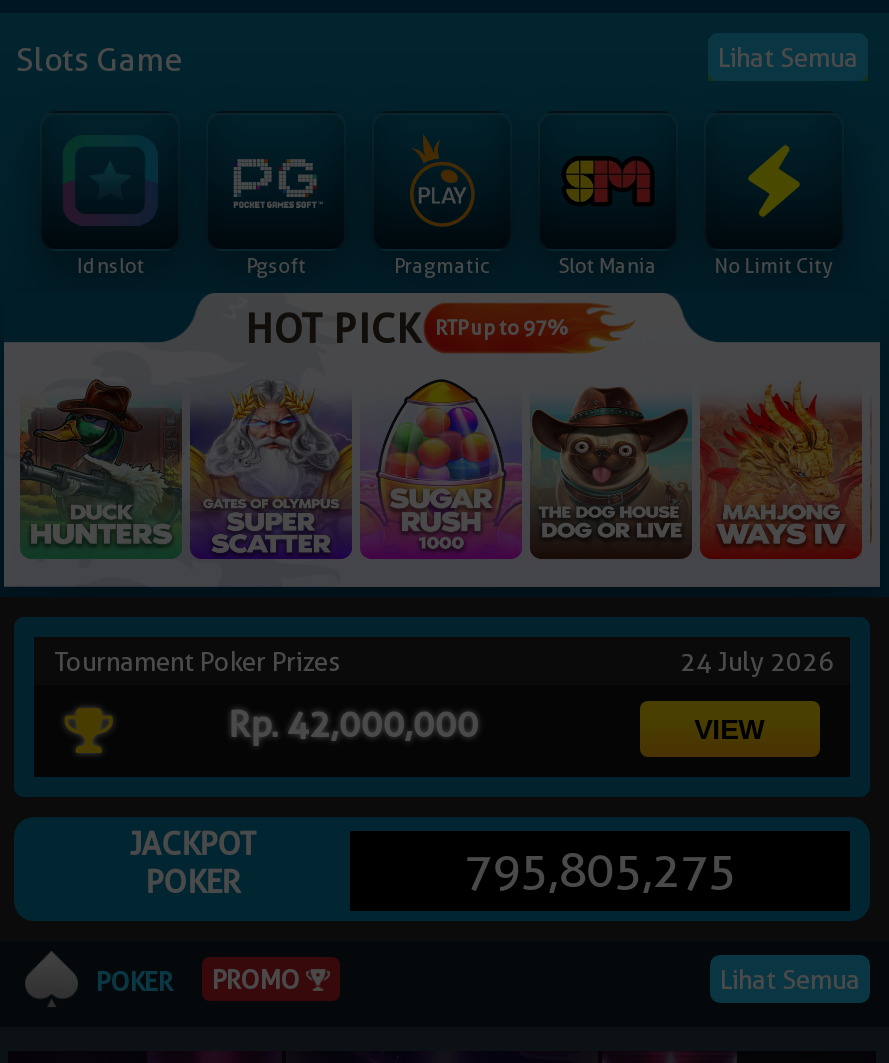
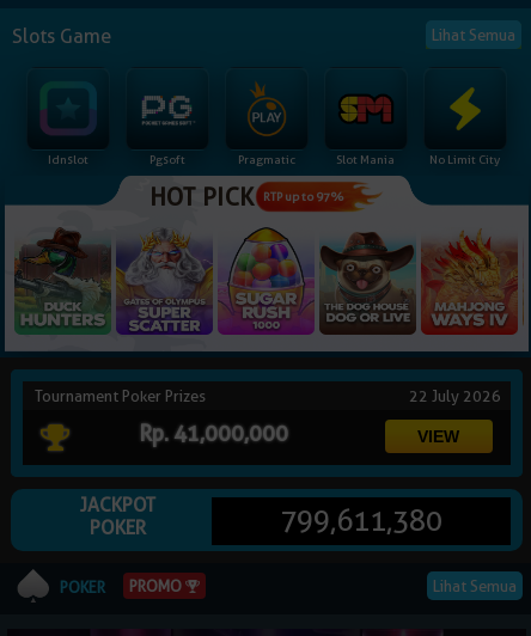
- 24 July 2026
+ 22 July 2026

- Rp. 42,000,000
+ Rp. 41,000,000

- 795,805,275
+ 799,611,380
